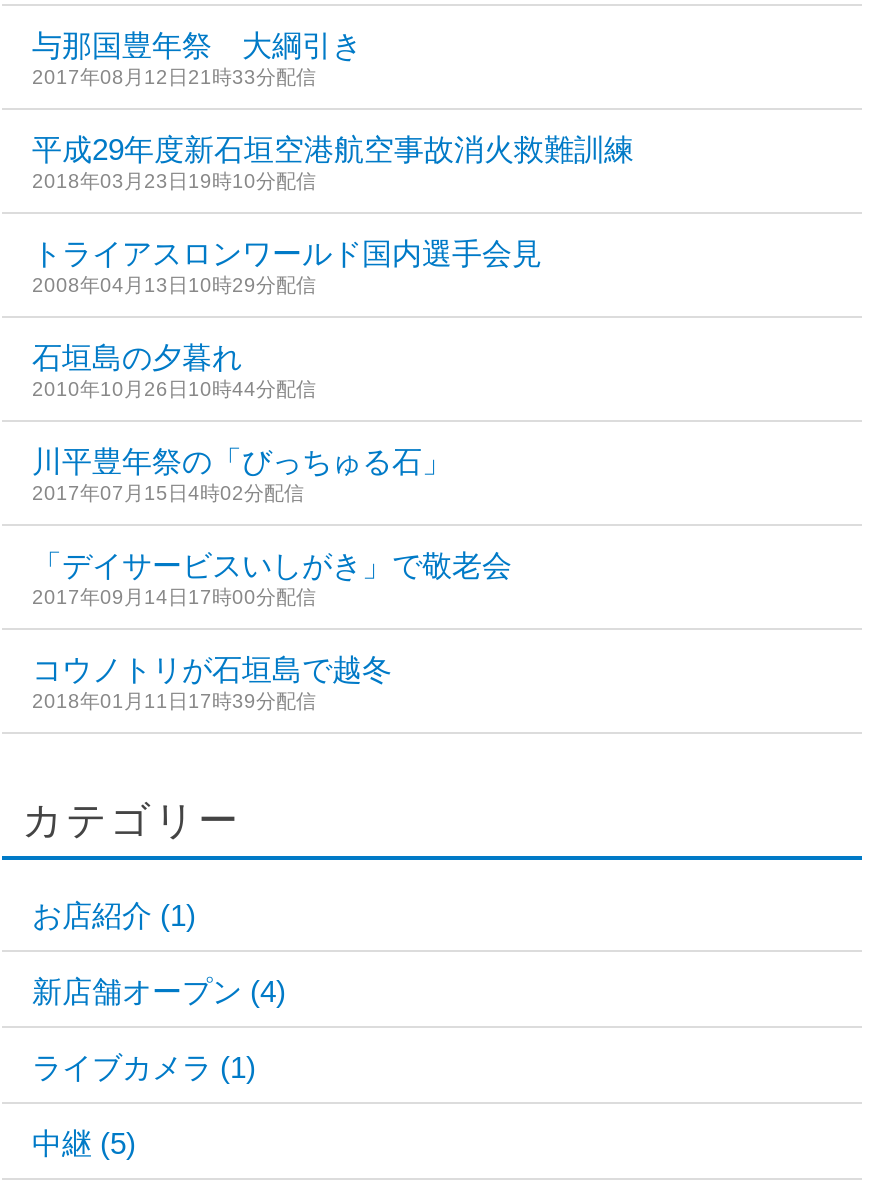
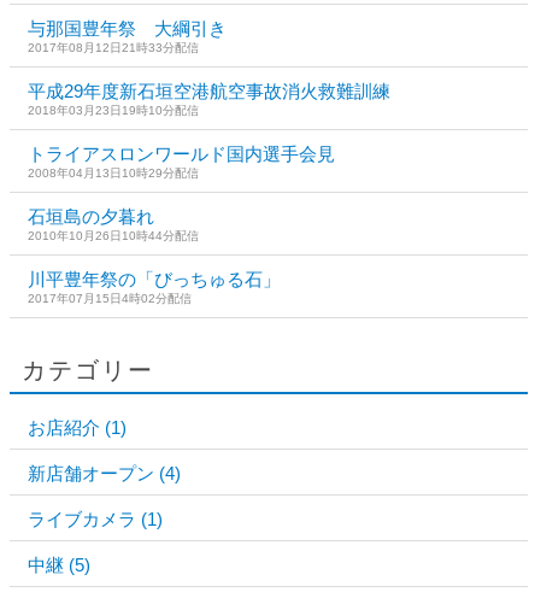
- 「デイサービスいしがき」で敬老会
- 2017年09月14日17時00分配信
- コウノトリが石垣島で越冬
- 2018年01月11日17時39分配信
